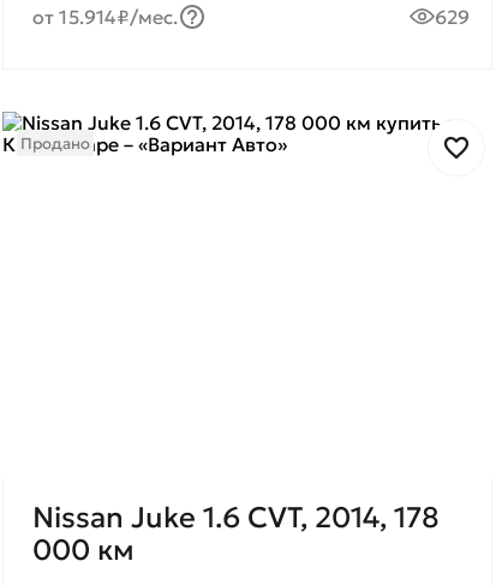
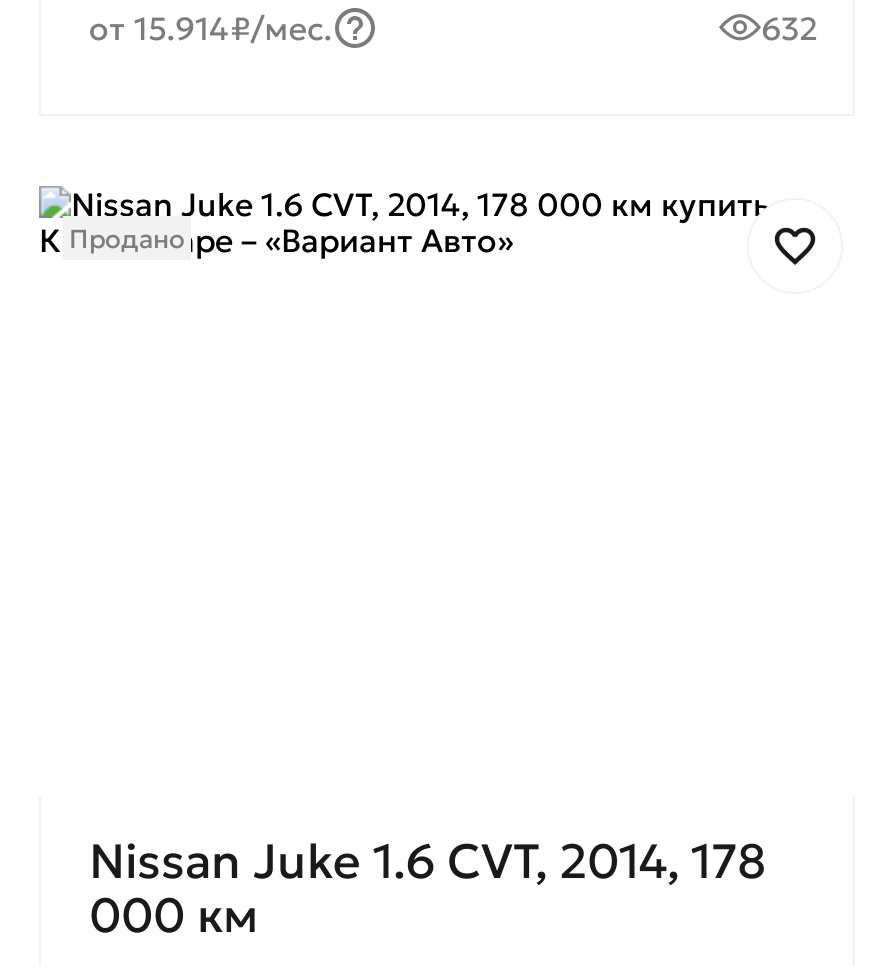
- 629
+ 632
